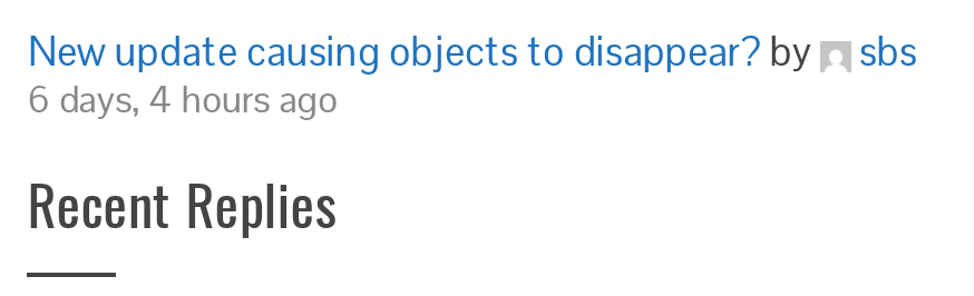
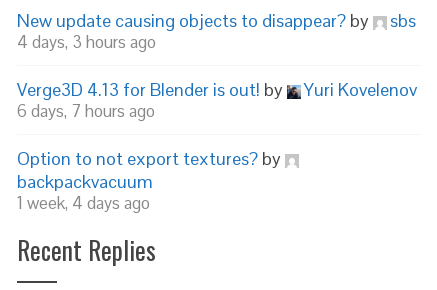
- 6 days, 4 hours ago
+ 4 days, 3 hours ago
+ Verge3D 4.13 for Blender is out! by
+ Yuri Kovelenov
+ 6 days, 7 hours ago
+ Option to not export textures? by
+ backpackvacuum
+ 1 week, 4 days ago
